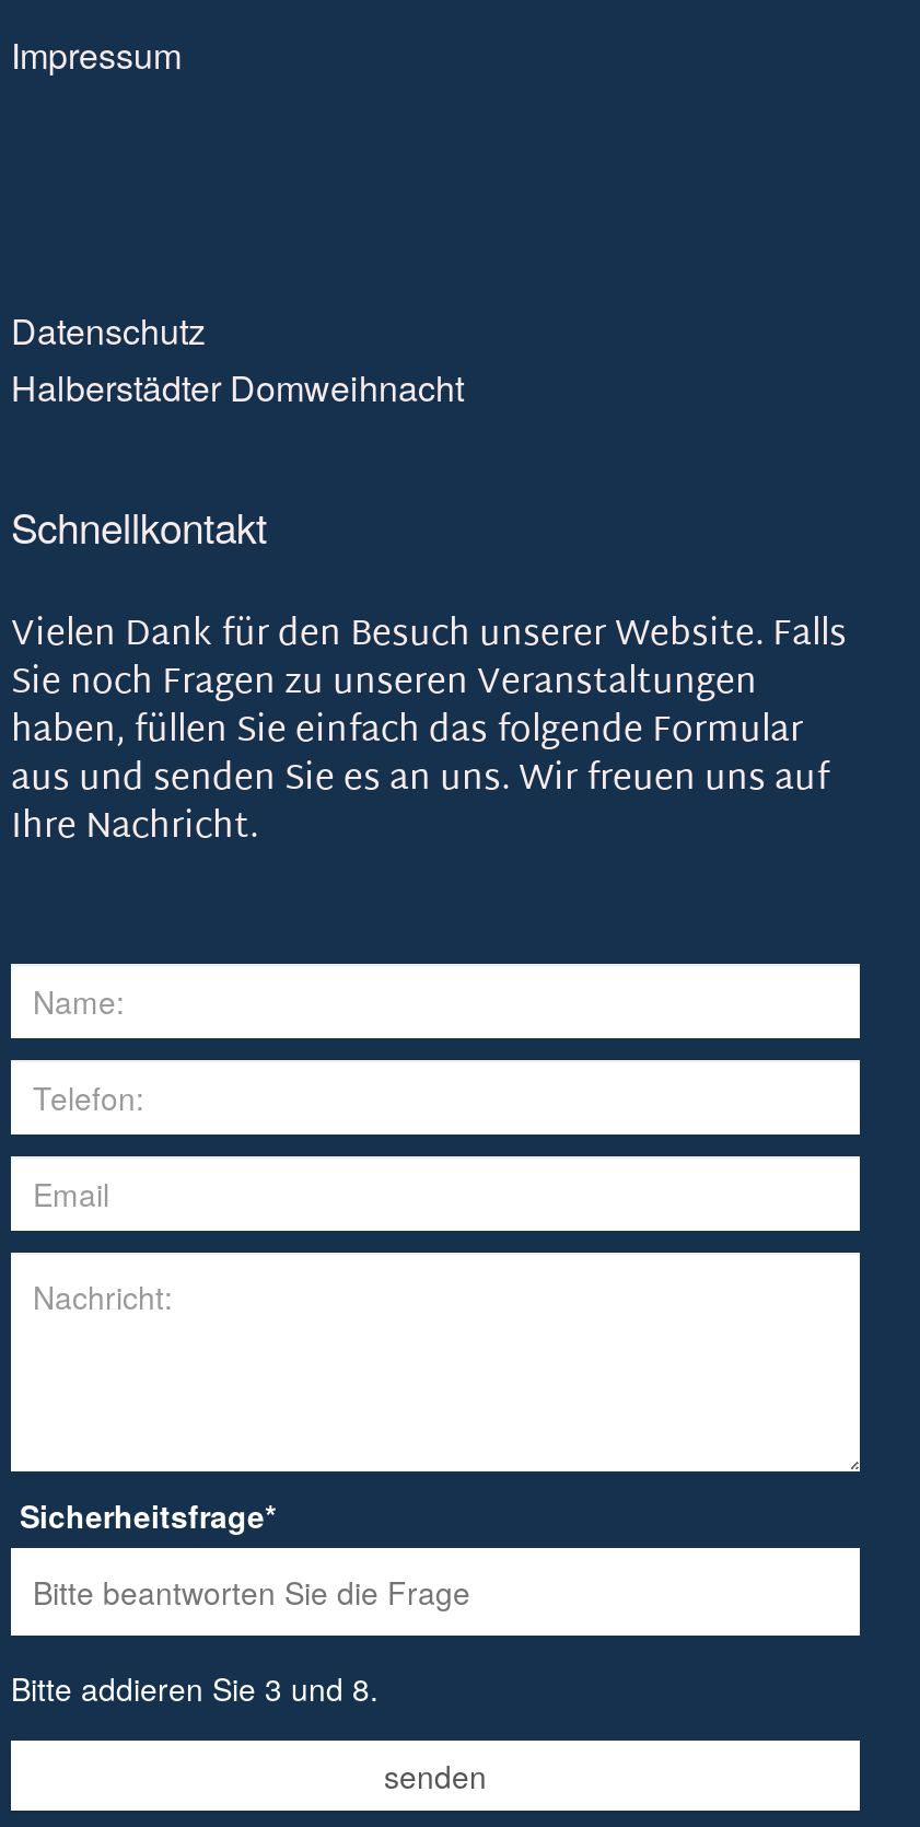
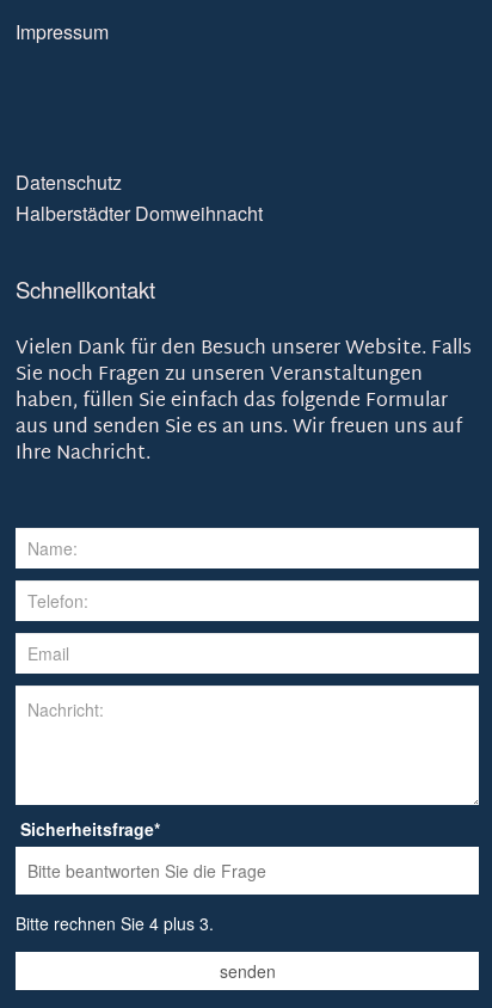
- Bitte addieren Sie 3 und 8.
+ Bitte rechnen Sie 4 plus 3.
